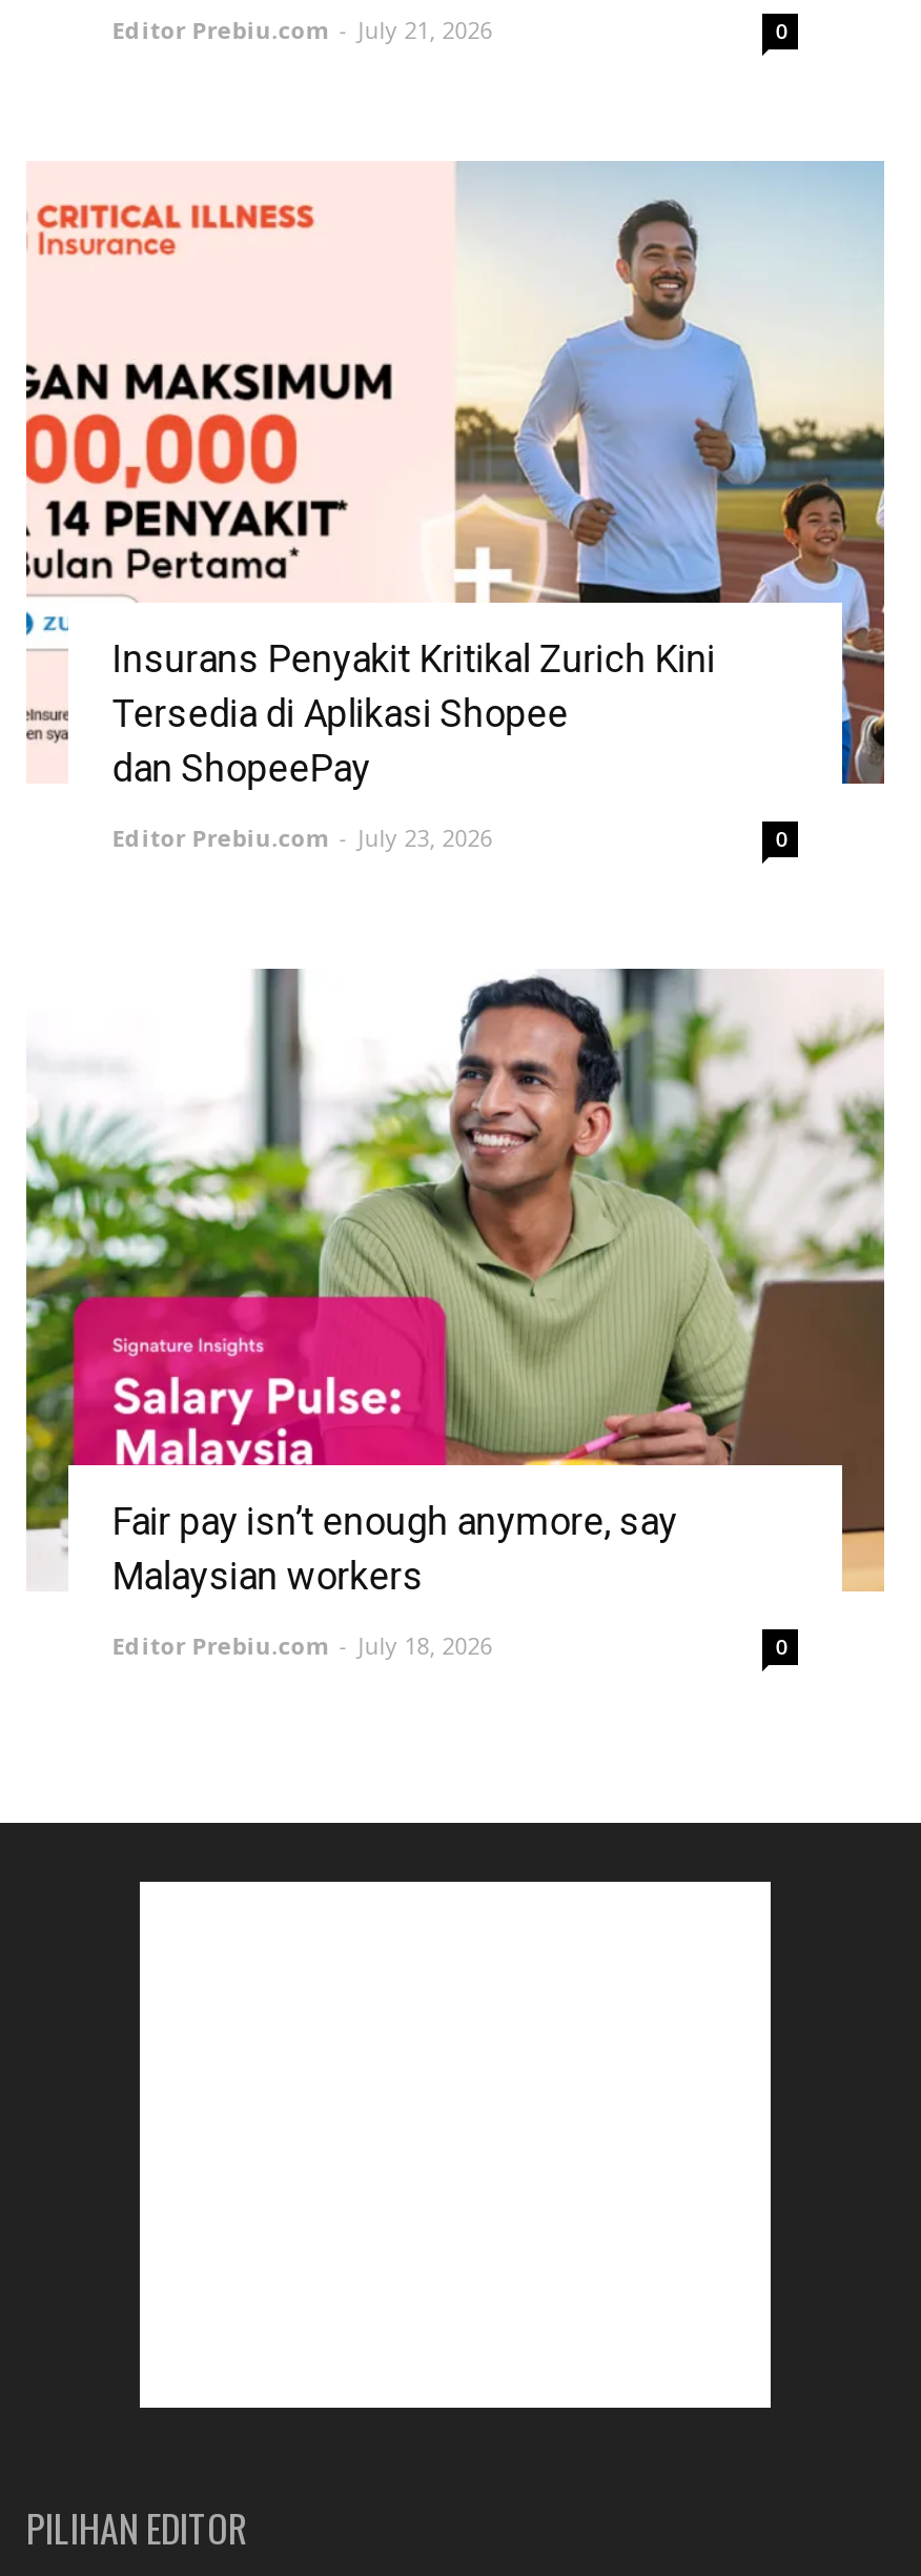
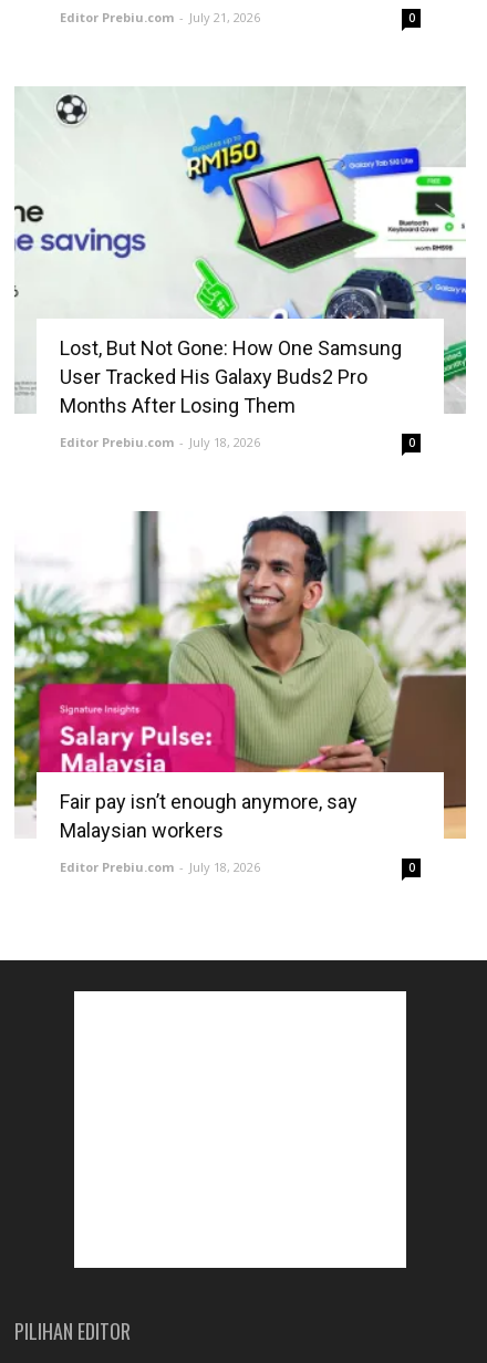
- [image]
- Insurans Penyakit Kritikal Zurich Kini
- Tersedia di Aplikasi Shopee
- dan ShopeePay
+ [image]
+ Lost, But Not Gone: How One Samsung
+ User Tracked His Galaxy Buds2 Pro
+ Months After Losing Them

- Editor Prebiu.com - July 23, 2026
+ Editor Prebiu.com - July 18, 2026
